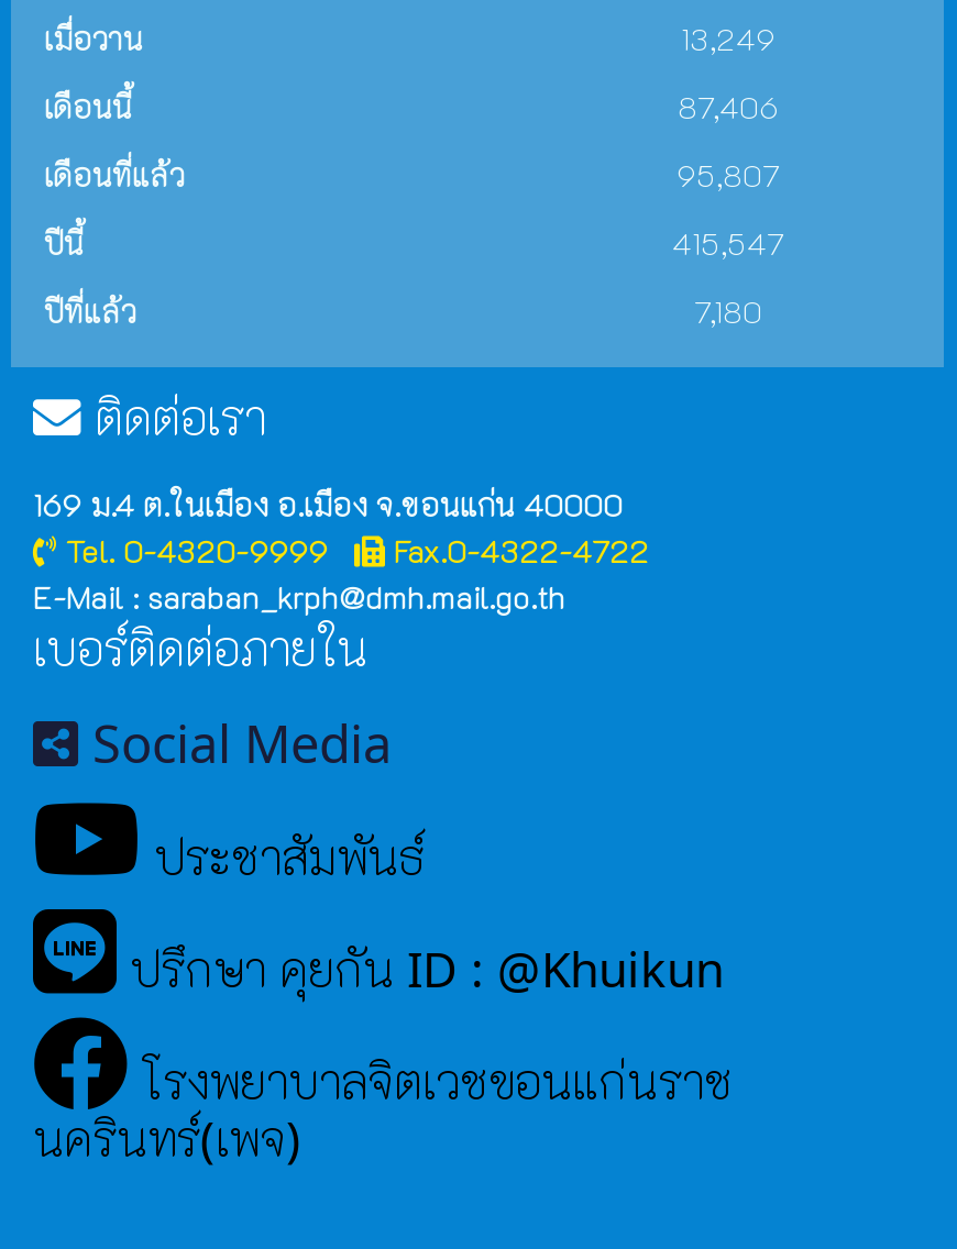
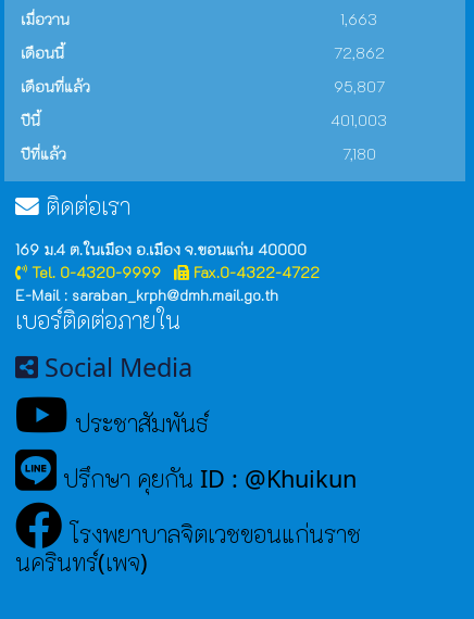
- 13,249
+ 1,663

- 87,406
+ 72,862

- 415,547
+ 401,003
